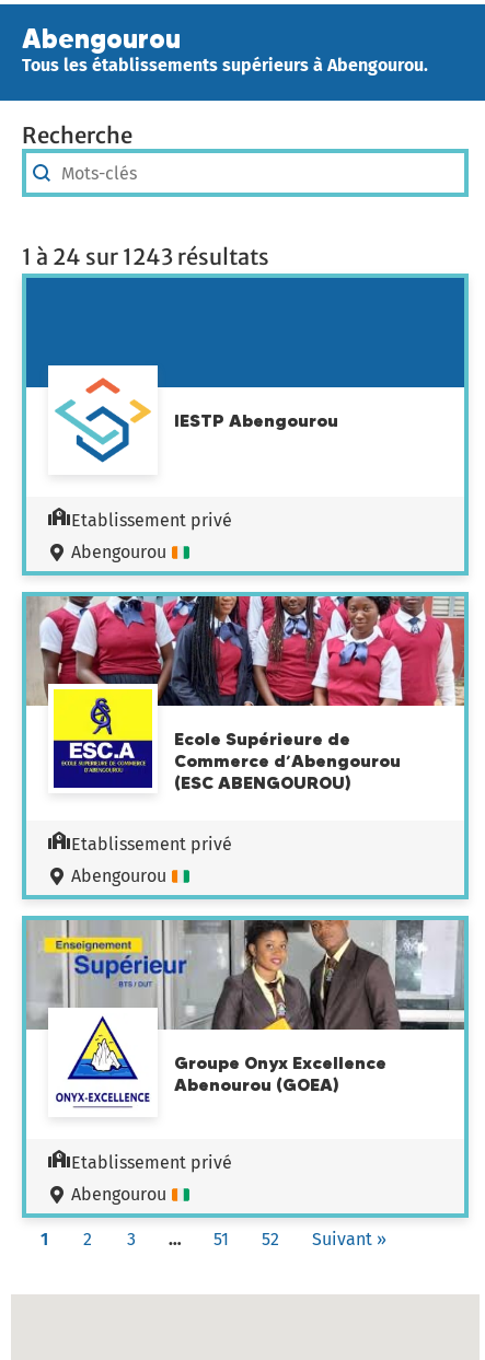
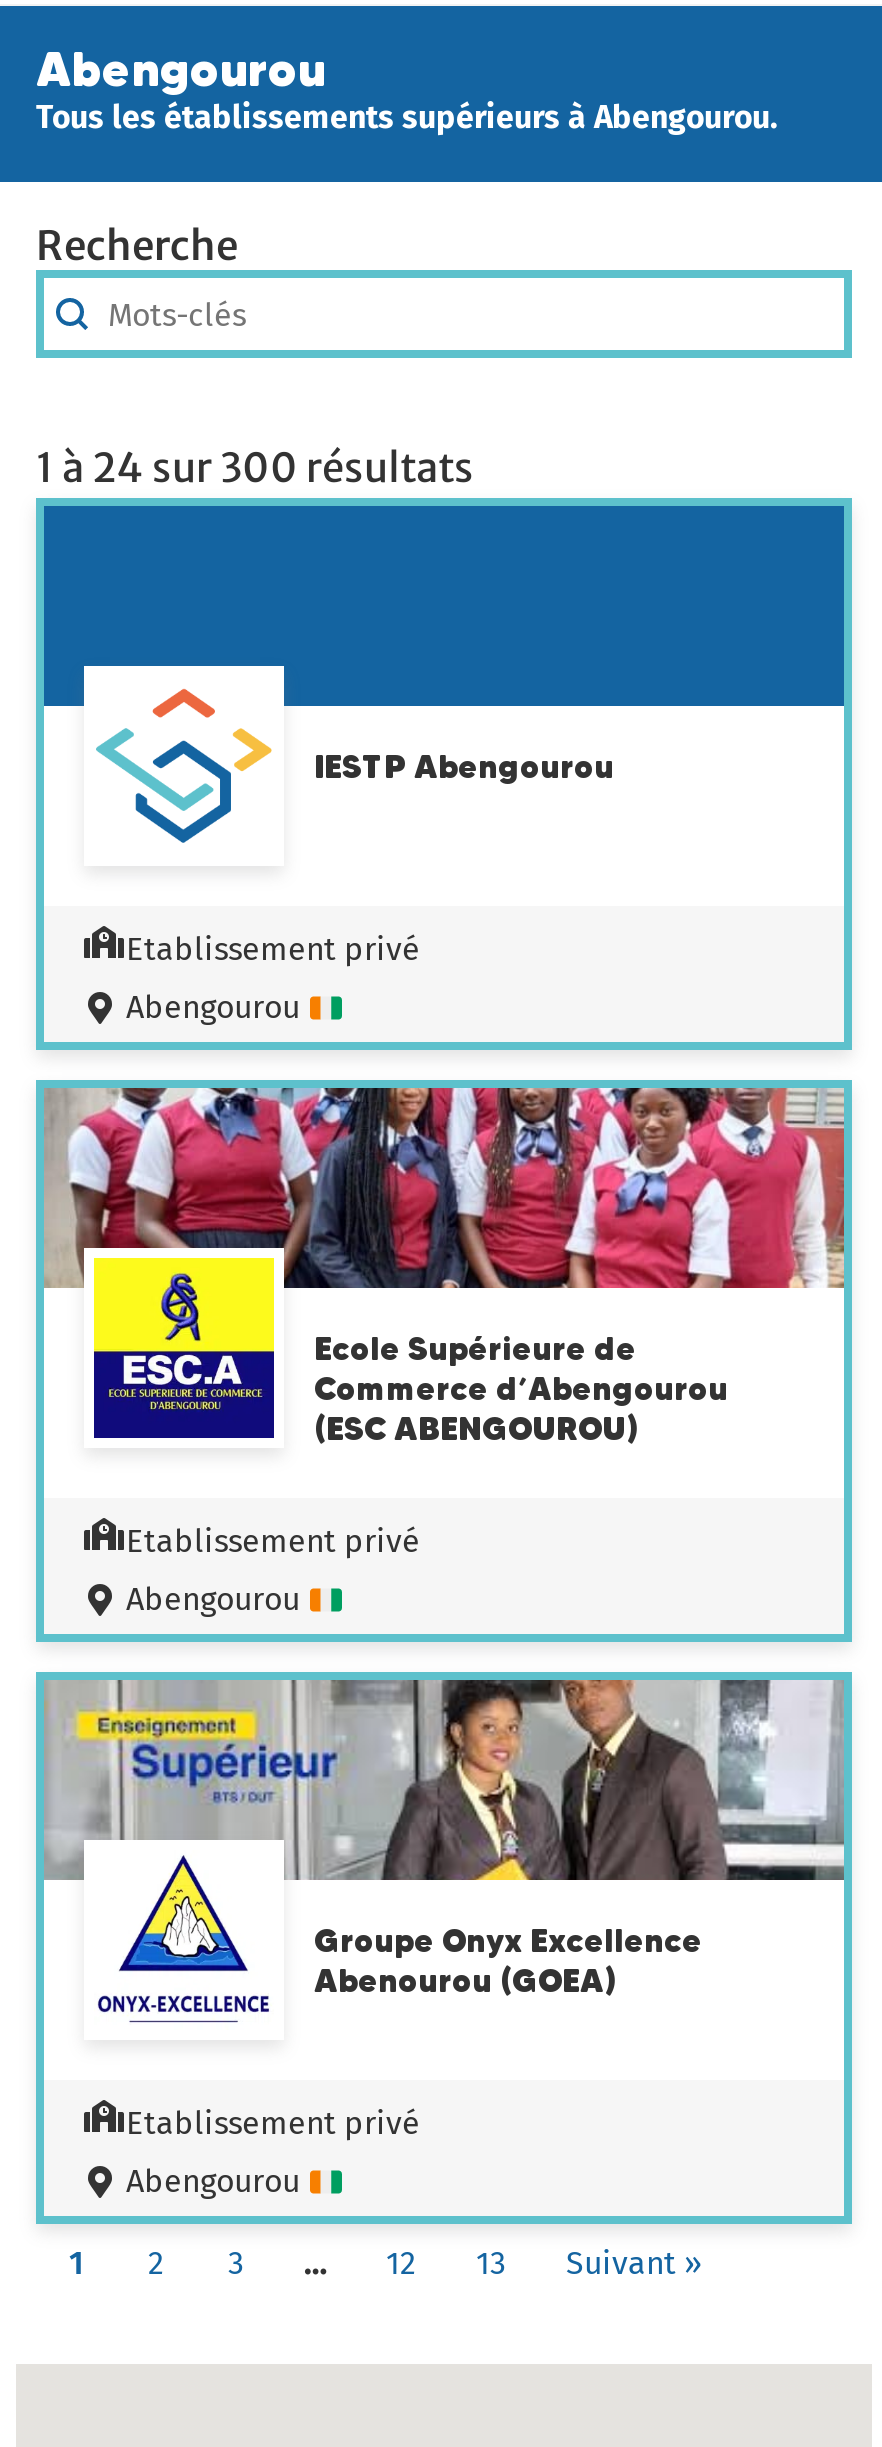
- 1 à 24 sur 1243 résultats
+ 1 à 24 sur 300 résultats

- 51
+ 12

- 52
+ 13
